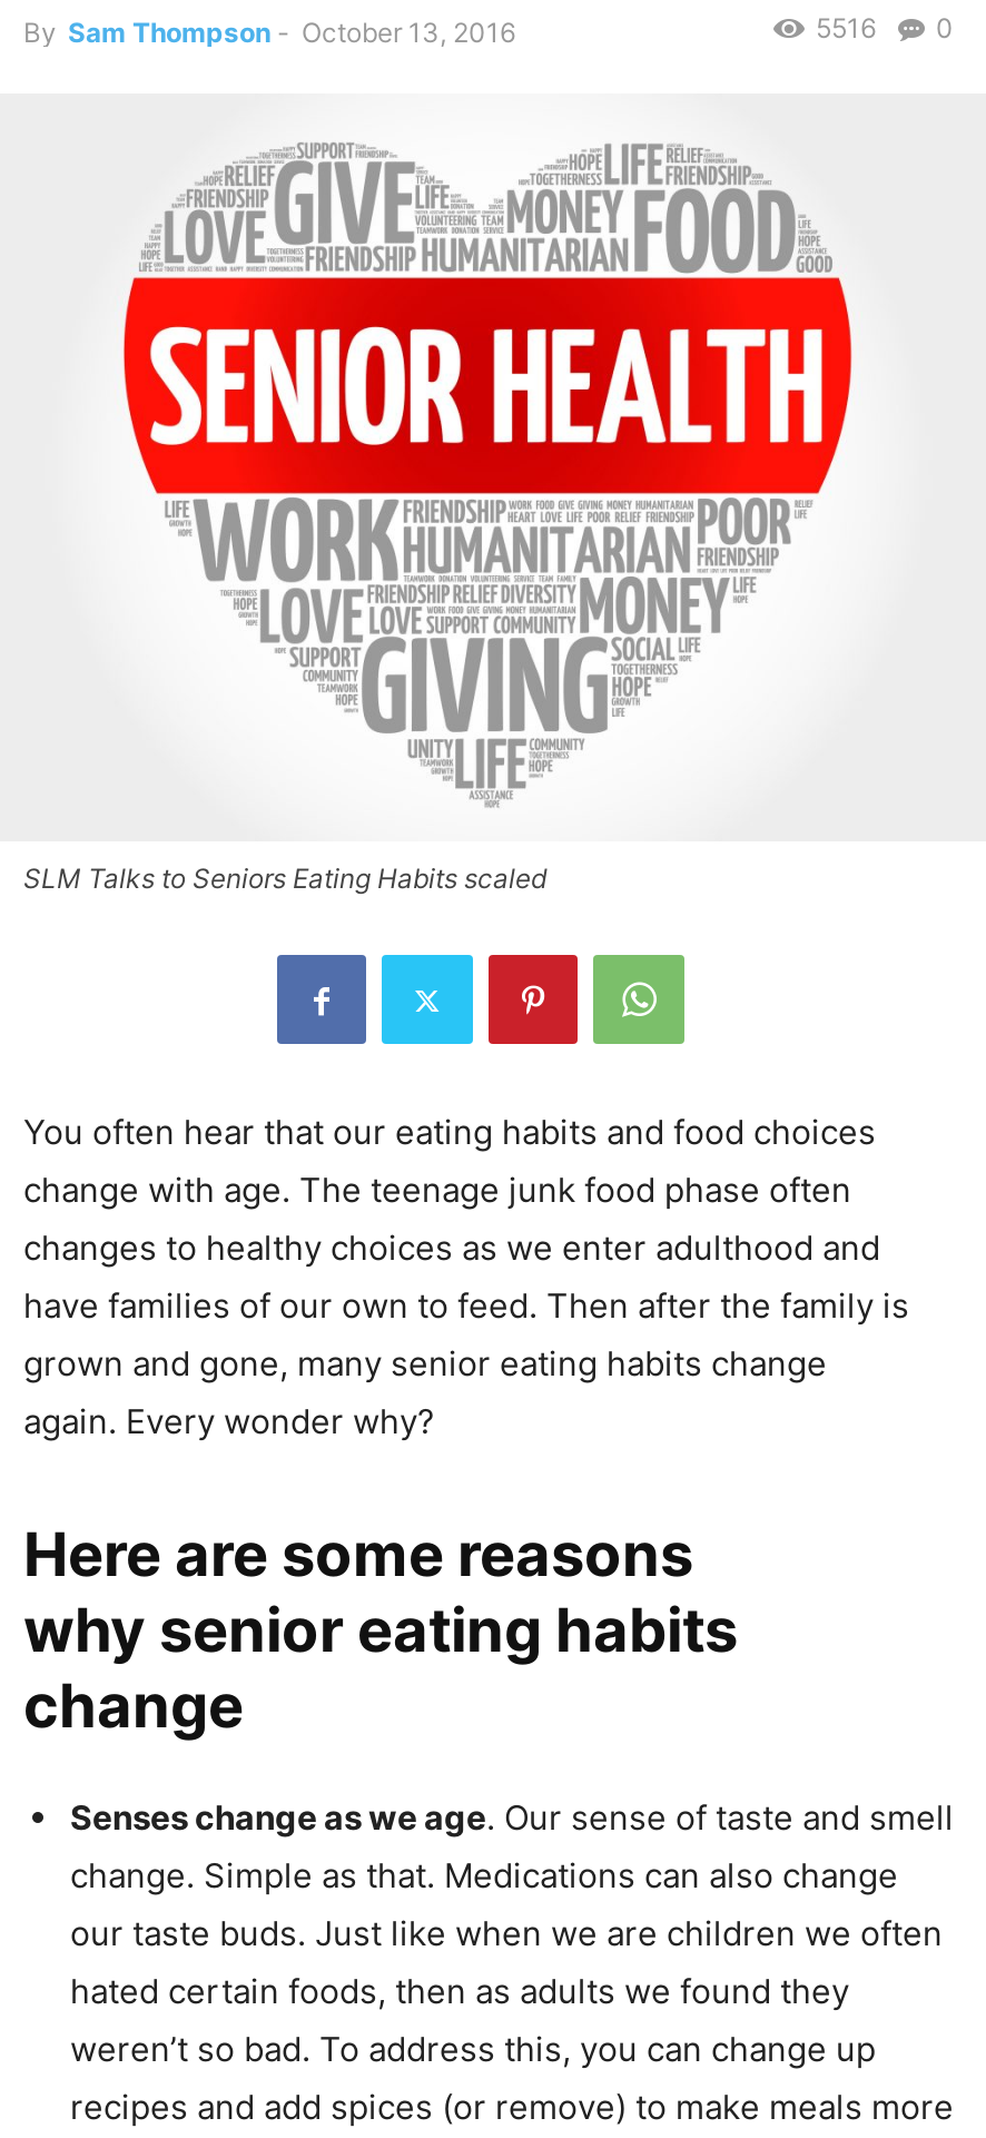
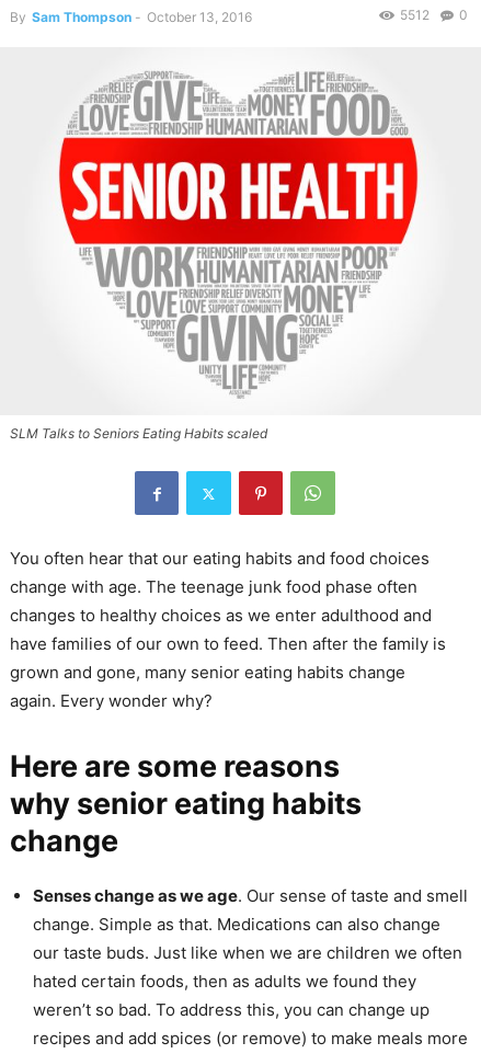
- 5516 0
+ 5512 0
